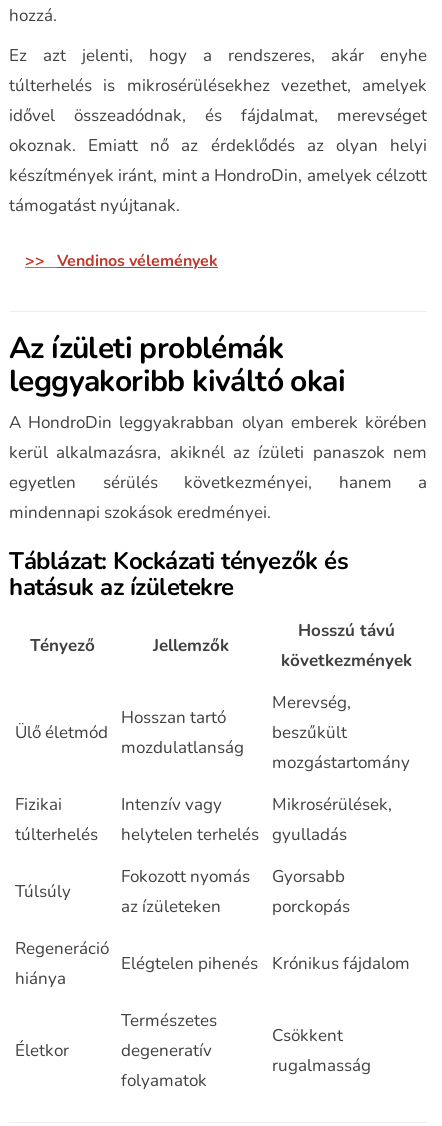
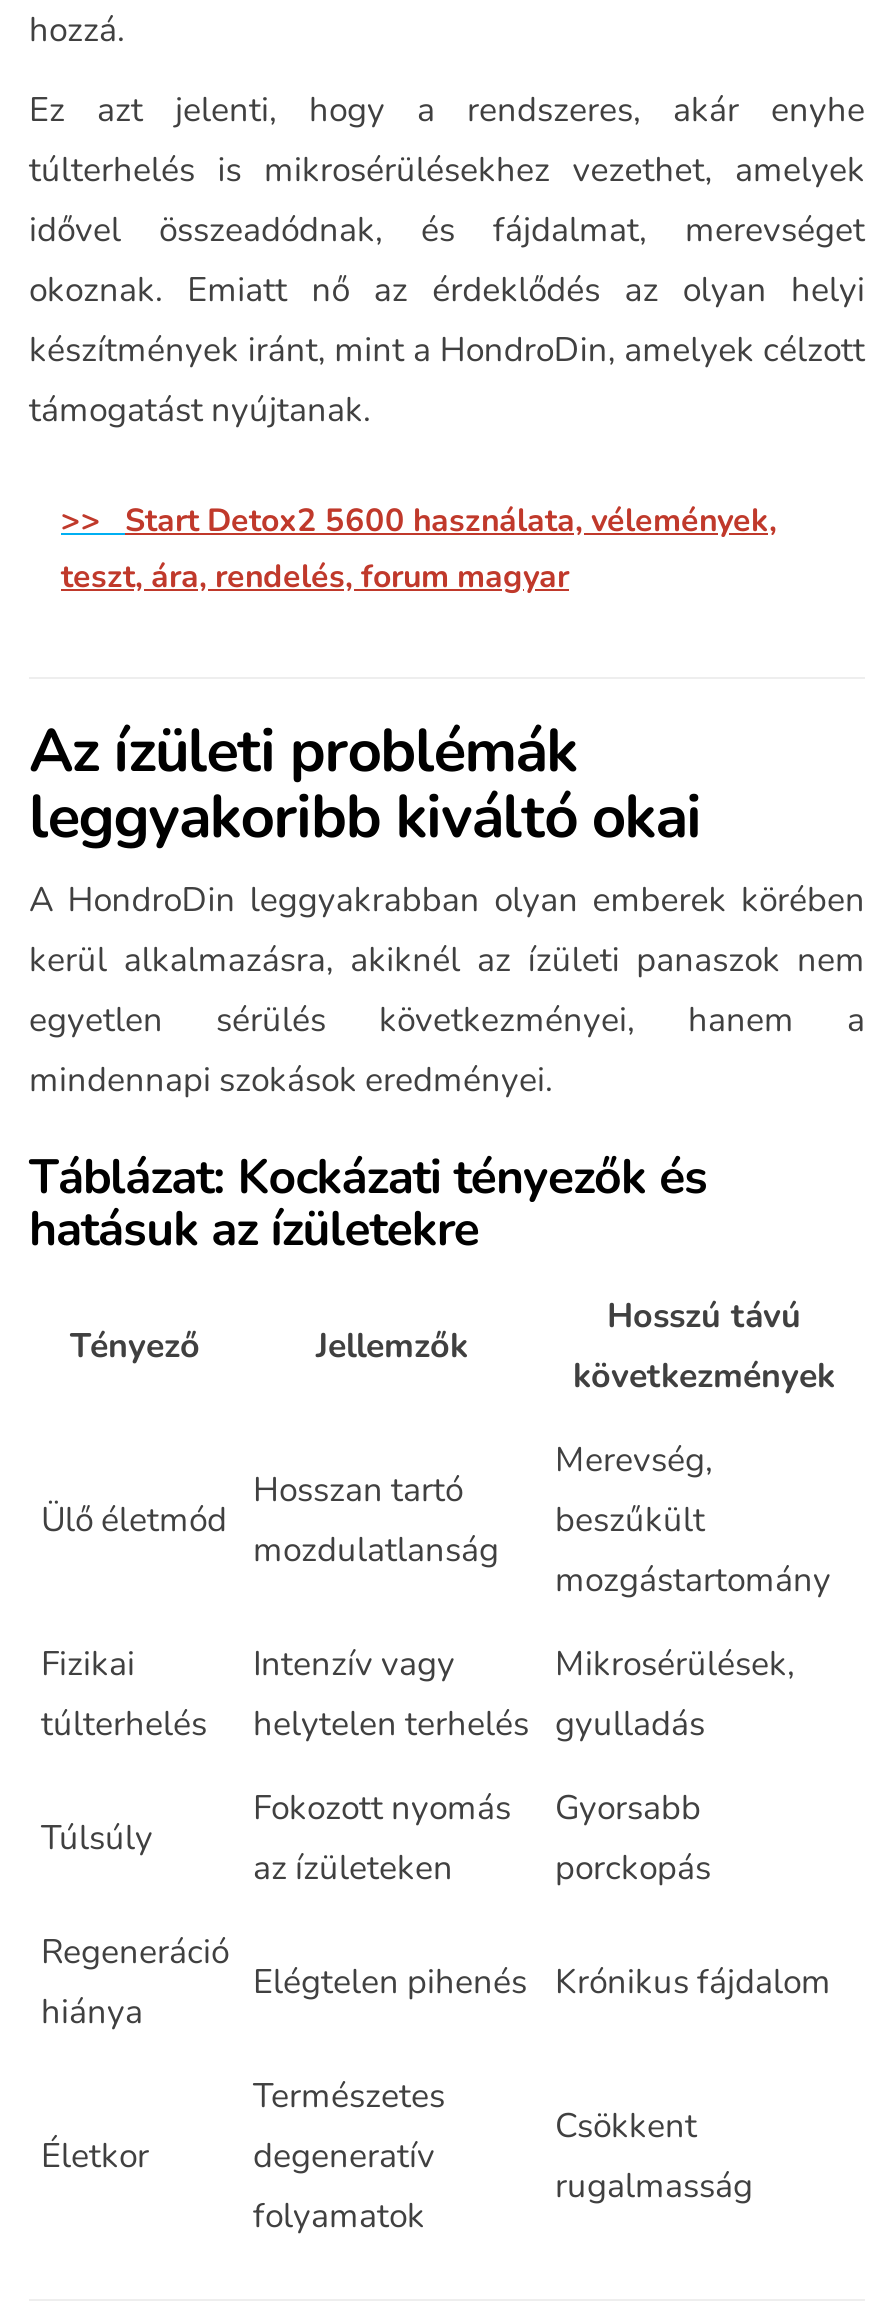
- >> Vendinos vélemények
+ >> Start Detox2 5600 használata, vélemények,
+ teszt, ára, rendelés, forum magyar
